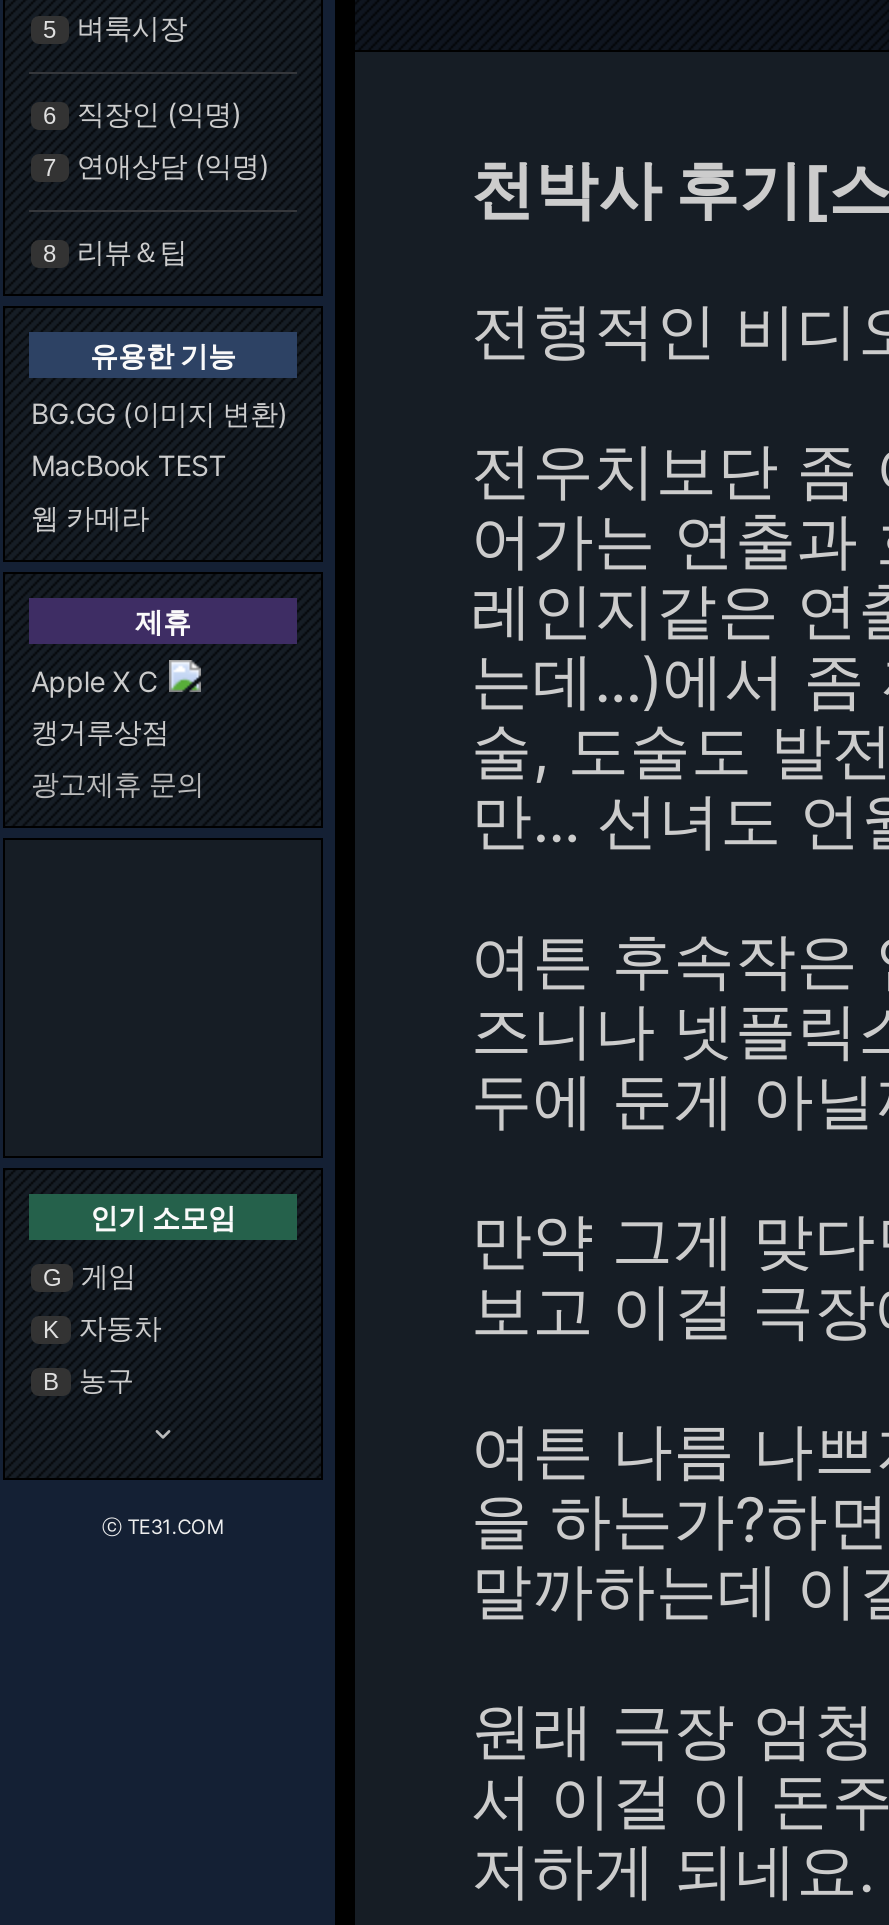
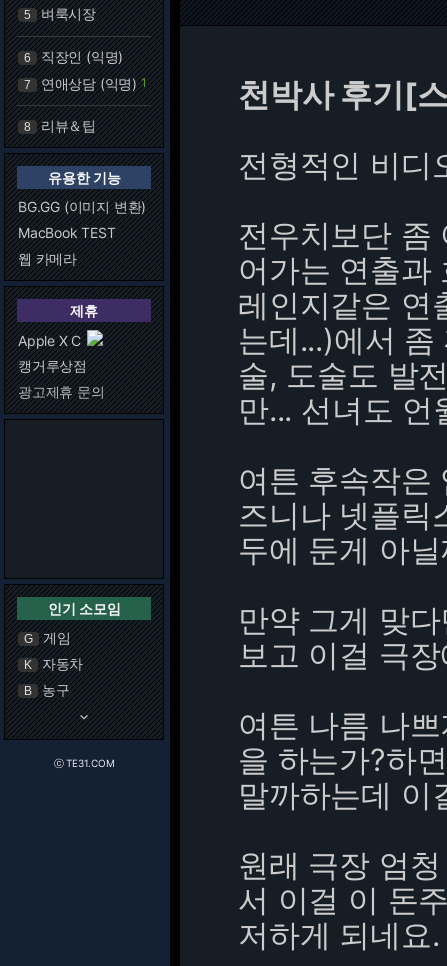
- 연애상담 (익명)
+ 연애상담 (익명) 1
